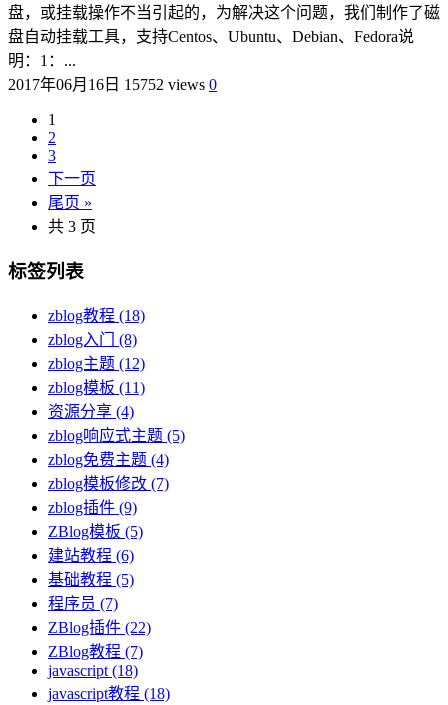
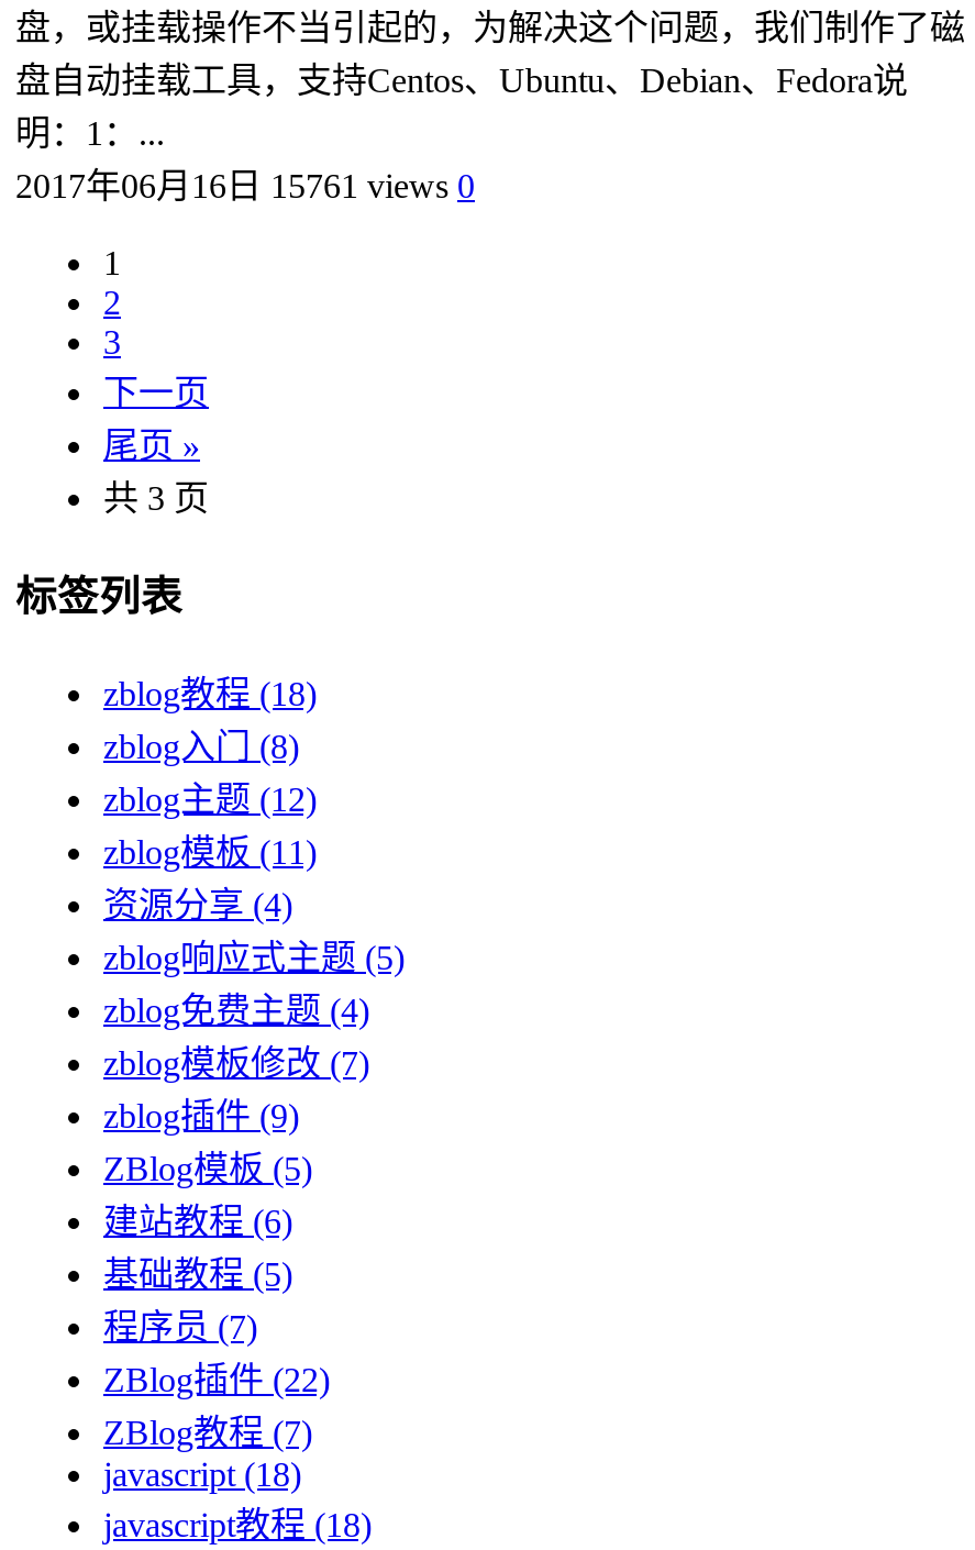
- 2017年06月16日15752 views 0
+ 2017年06月16日15761 views 0
